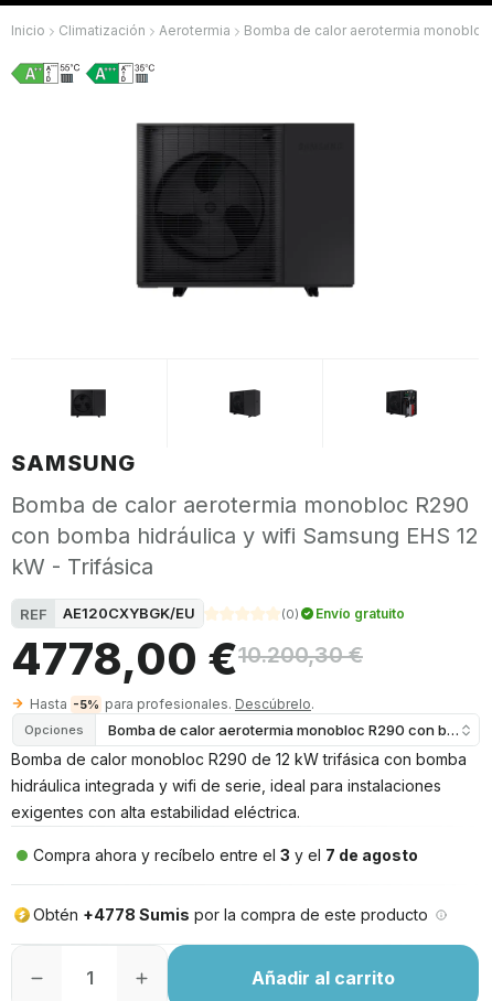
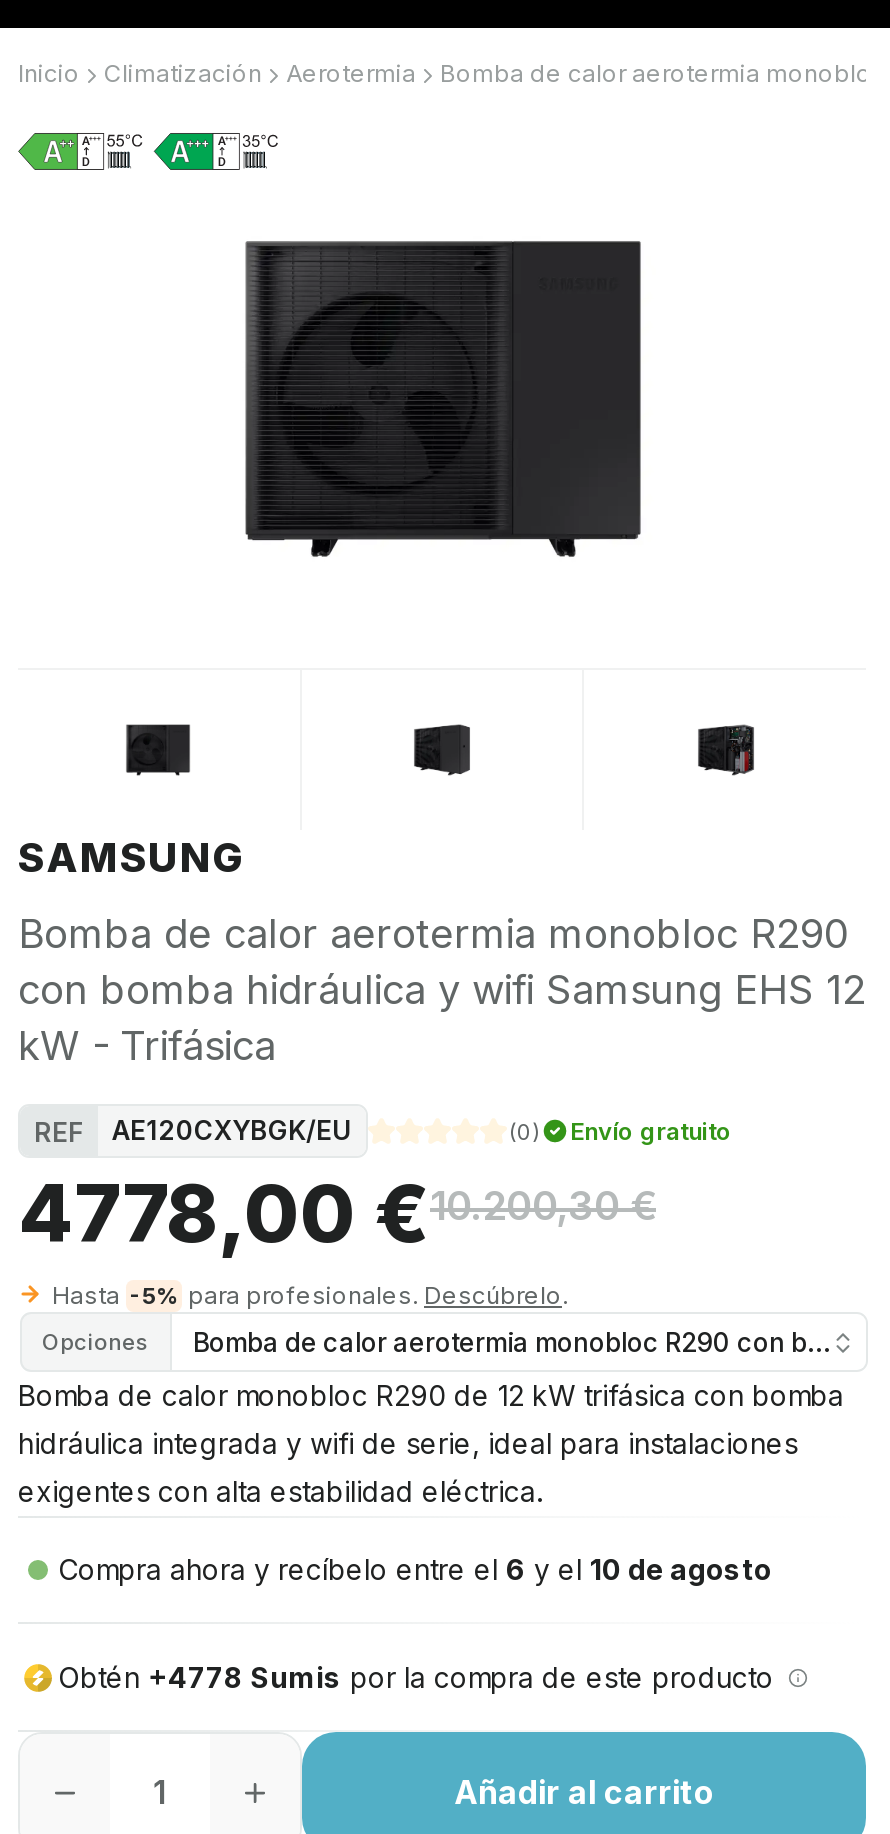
- Compra ahora y recíbelo entre el 3 y el 7 de agosto
+ Compra ahora y recíbelo entre el 6 y el 10 de agosto
